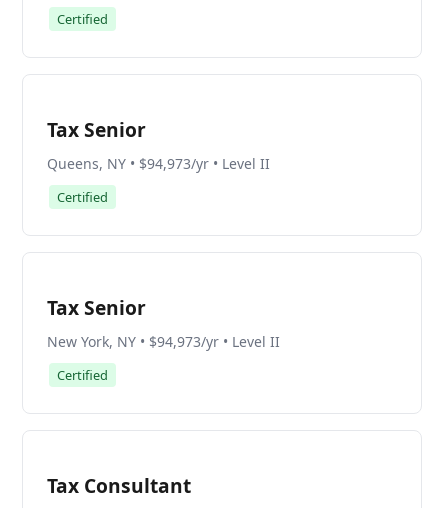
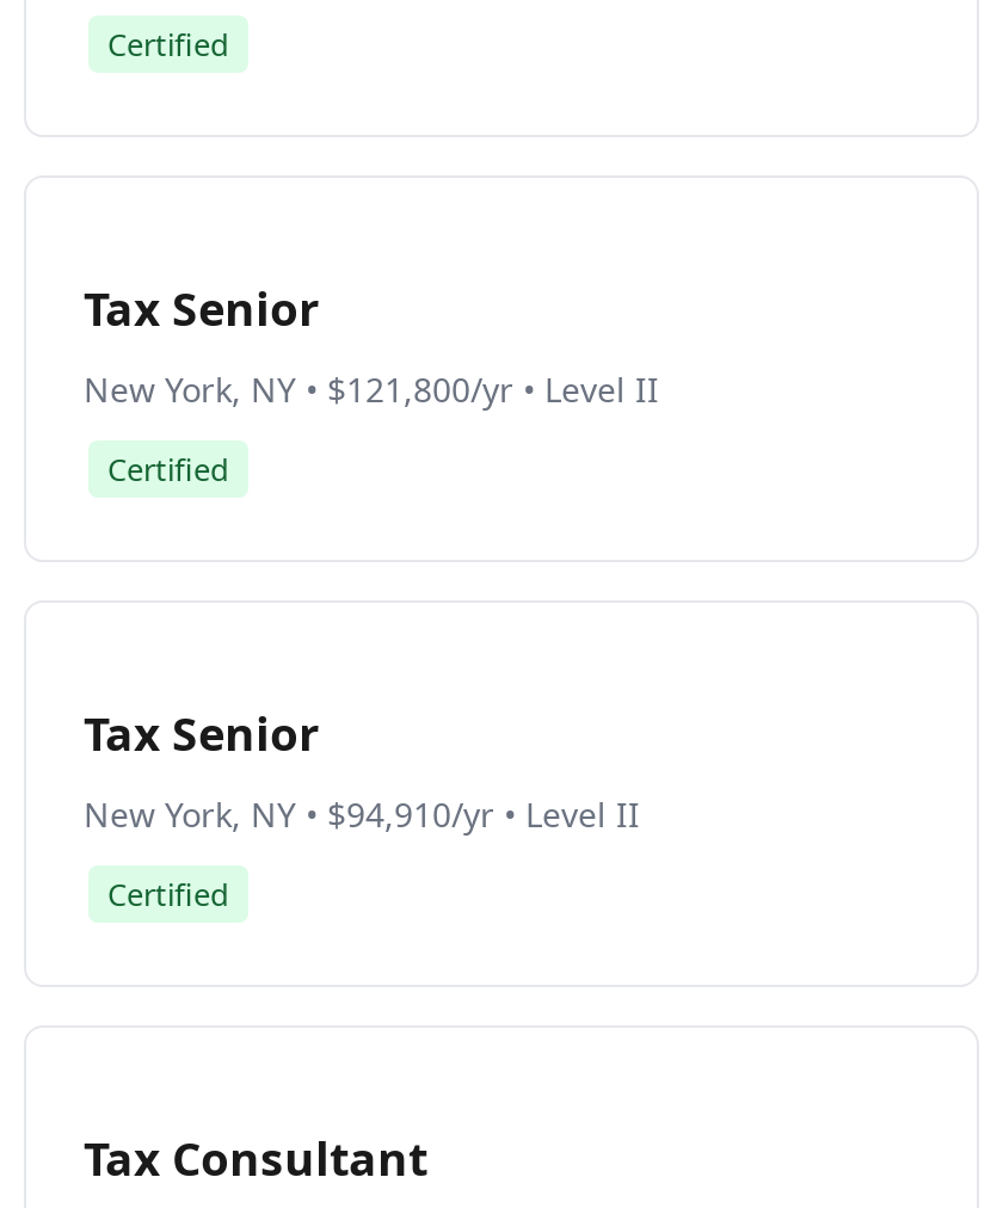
- Queens, NY • $94,973/yr • Level II
+ New York, NY • $121,800/yr • Level II

- New York, NY • $94,973/yr • Level II
+ New York, NY • $94,910/yr • Level II
